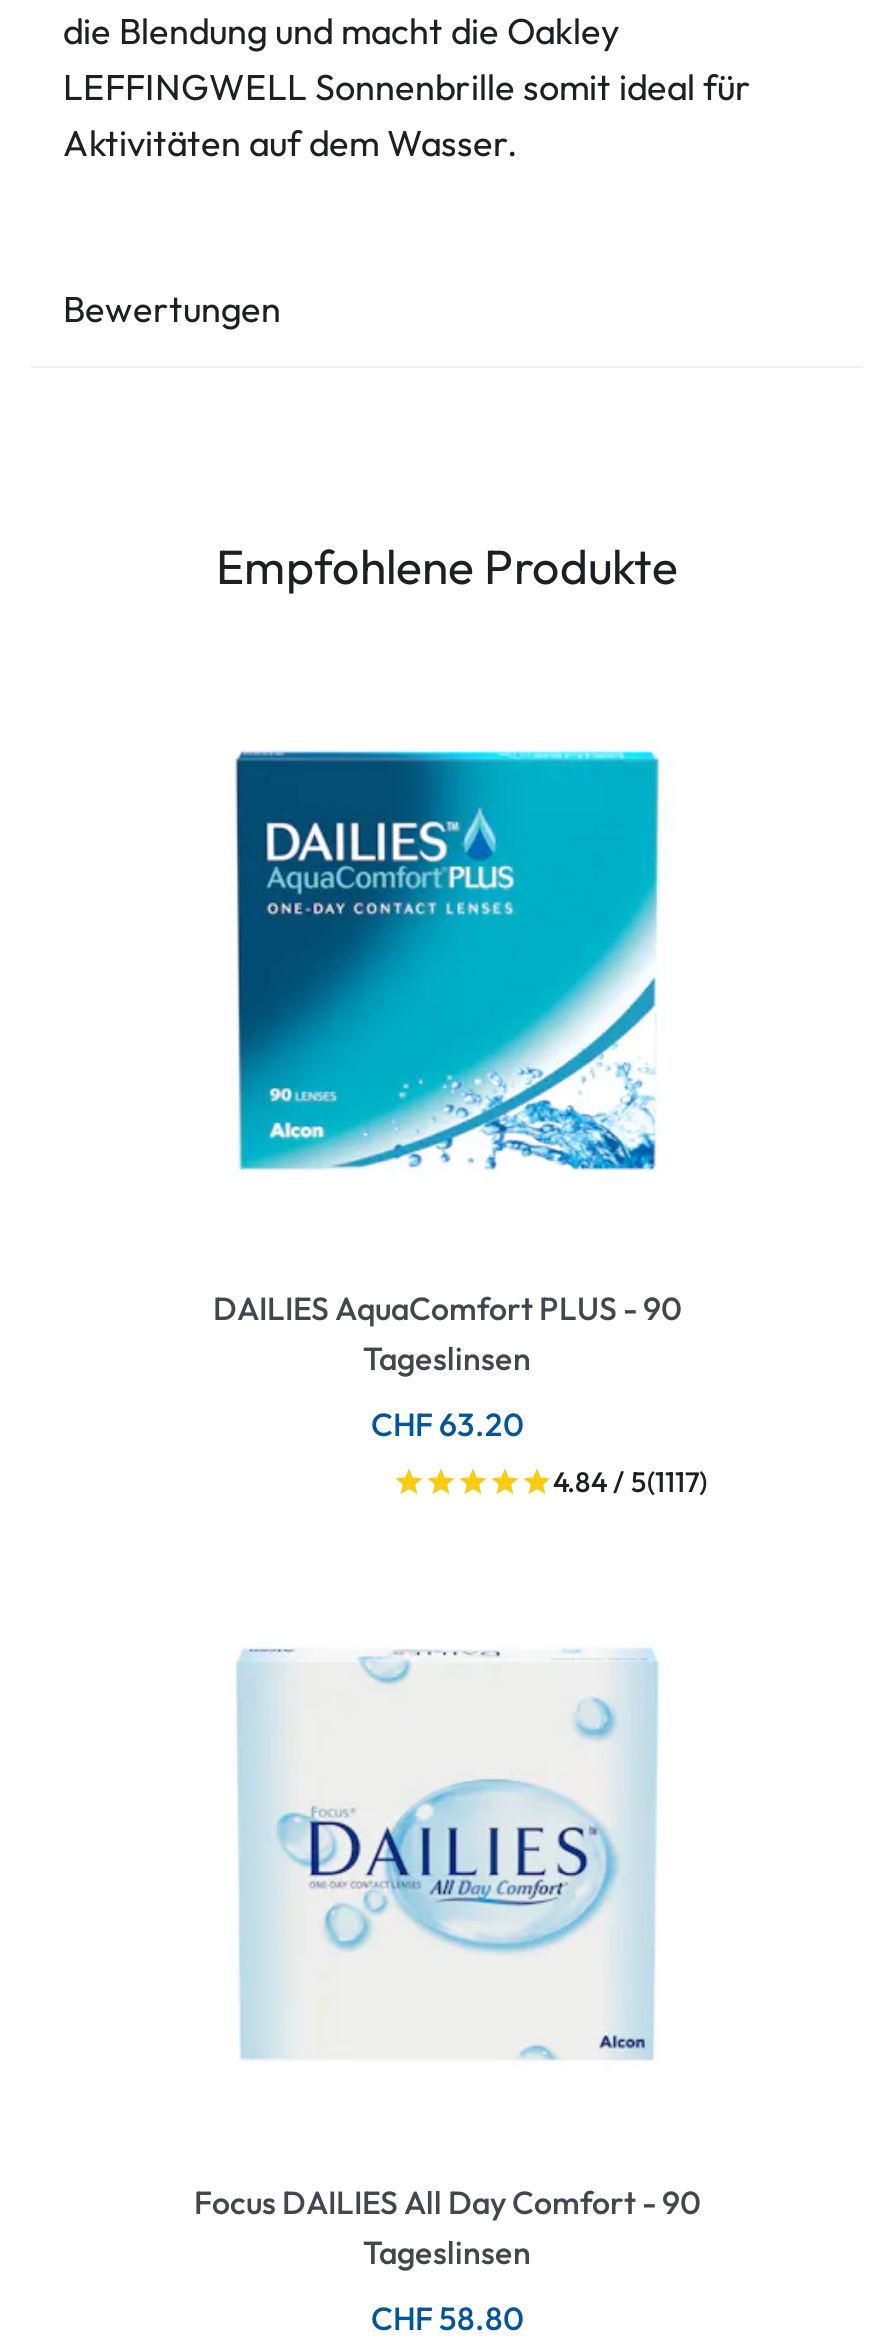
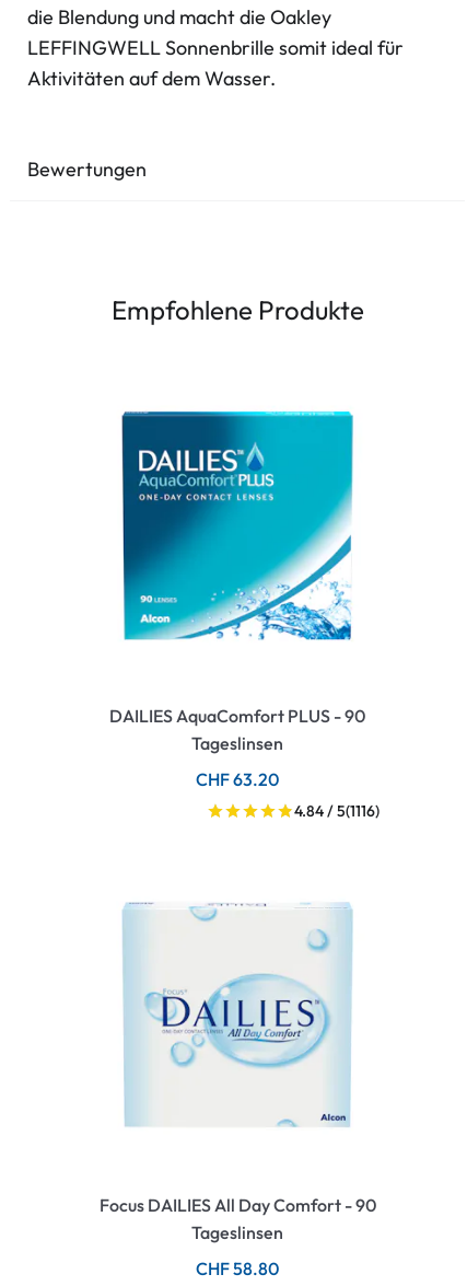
- 4.84 / 5(1117)
+ 4.84 / 5(1116)
